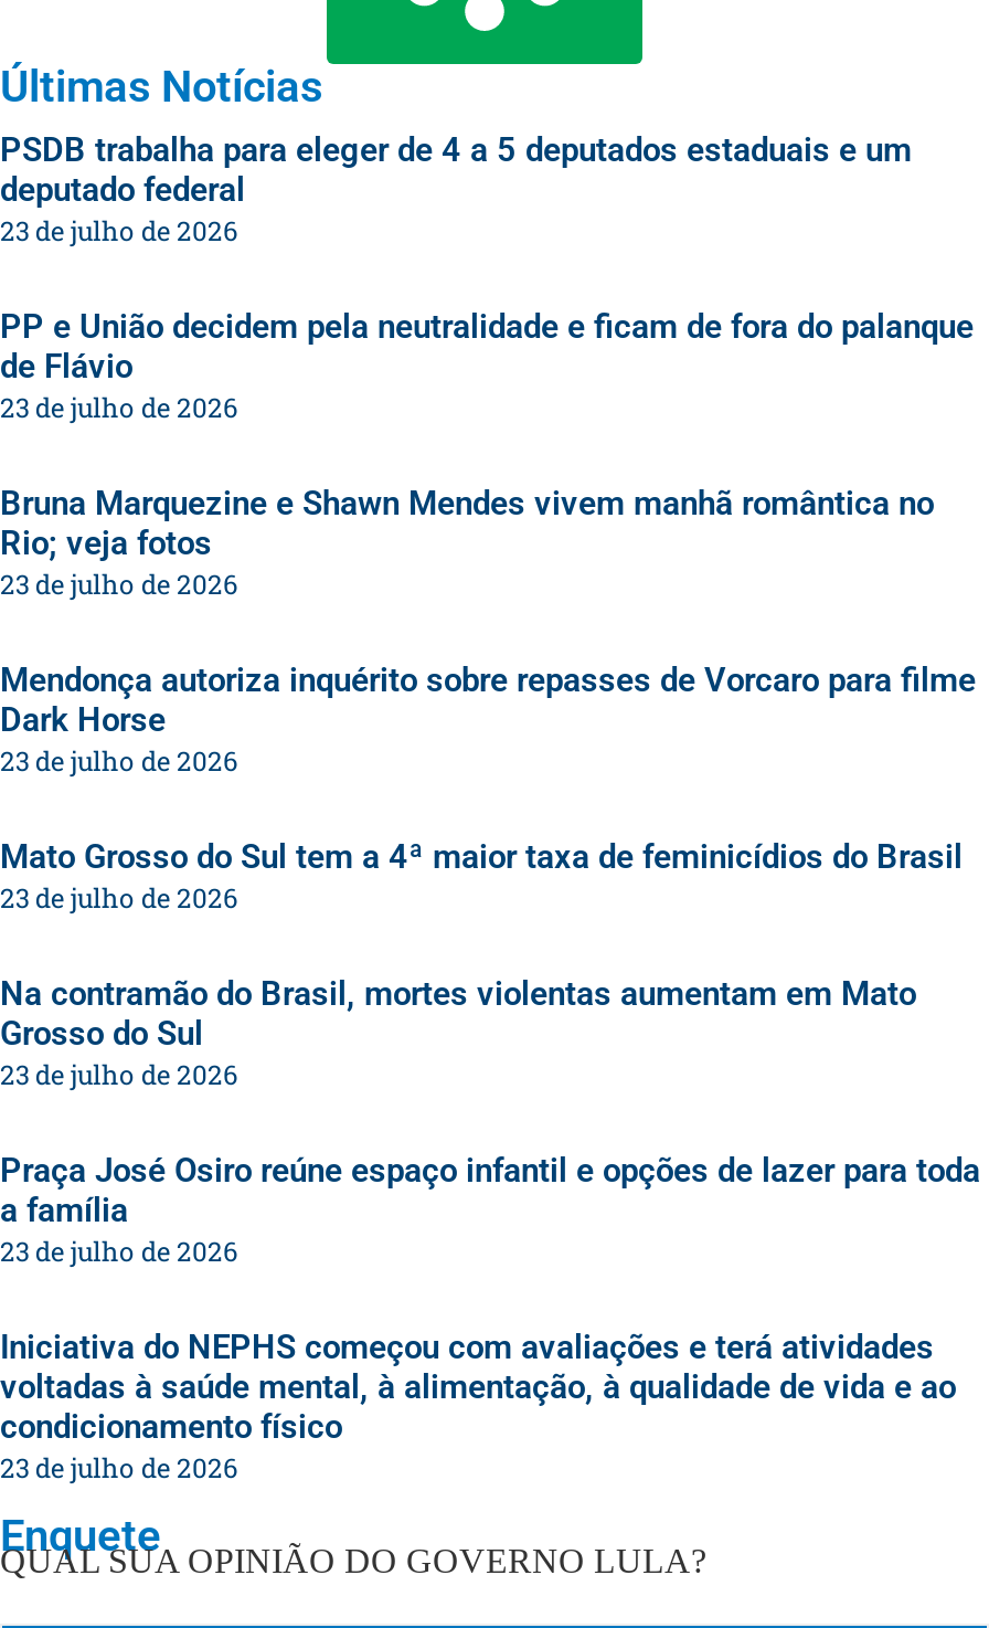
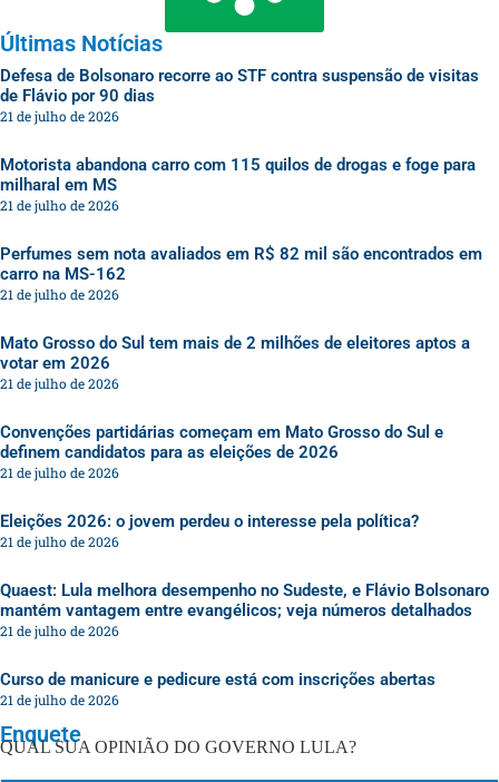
- PSDB trabalha para eleger de 4 a 5 deputados estaduais e um
- deputado federal
- 23 de julho de 2026
+ Defesa de Bolsonaro recorre ao STF contra suspensão de visitas
+ de Flávio por 90 dias
+ 21 de julho de 2026

- PP e União decidem pela neutralidade e ficam de fora do palanque
- de Flávio
- 23 de julho de 2026
+ Motorista abandona carro com 115 quilos de drogas e foge para
+ milharal em MS
+ 21 de julho de 2026

- Bruna Marquezine e Shawn Mendes vivem manhã romântica no
- Rio; veja fotos
- 23 de julho de 2026
+ Perfumes sem nota avaliados em R$ 82 mil são encontrados em
+ carro na MS-162
+ 21 de julho de 2026

- Mendonça autoriza inquérito sobre repasses de Vorcaro para filme
- Dark Horse
- 23 de julho de 2026
+ Mato Grosso do Sul tem mais de 2 milhões de eleitores aptos a
+ votar em 2026
+ 21 de julho de 2026

- Mato Grosso do Sul tem a 4ª maior taxa de feminicídios do Brasil
- 23 de julho de 2026
+ Convenções partidárias começam em Mato Grosso do Sul e
+ definem candidatos para as eleições de 2026
+ 21 de julho de 2026

- Na contramão do Brasil, mortes violentas aumentam em Mato
- Grosso do Sul
- 23 de julho de 2026
+ Eleições 2026: o jovem perdeu o interesse pela política?
+ 21 de julho de 2026

- Praça José Osiro reúne espaço infantil e opções de lazer para toda
- a família
- 23 de julho de 2026
+ Quaest: Lula melhora desempenho no Sudeste, e Flávio Bolsonaro
+ mantém vantagem entre evangélicos; veja números detalhados
+ 21 de julho de 2026

- Iniciativa do NEPHS começou com avaliações e terá atividades
- voltadas à saúde mental, à alimentação, à qualidade de vida e ao
- condicionamento físico
- 23 de julho de 2026
+ Curso de manicure e pedicure está com inscrições abertas
+ 21 de julho de 2026
